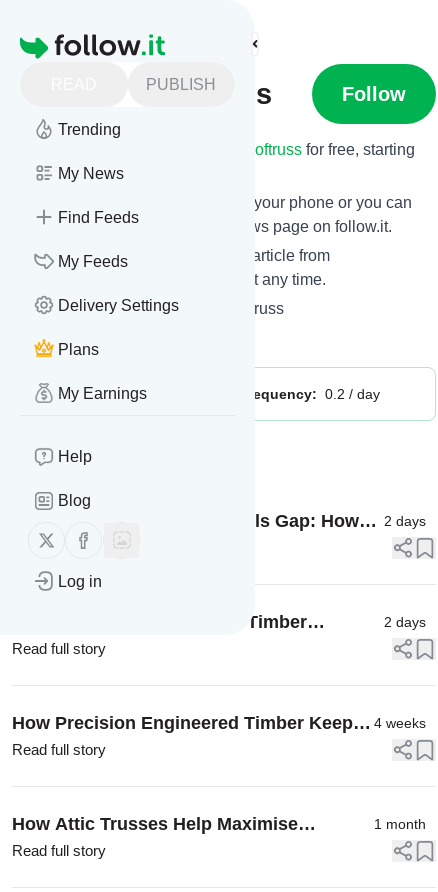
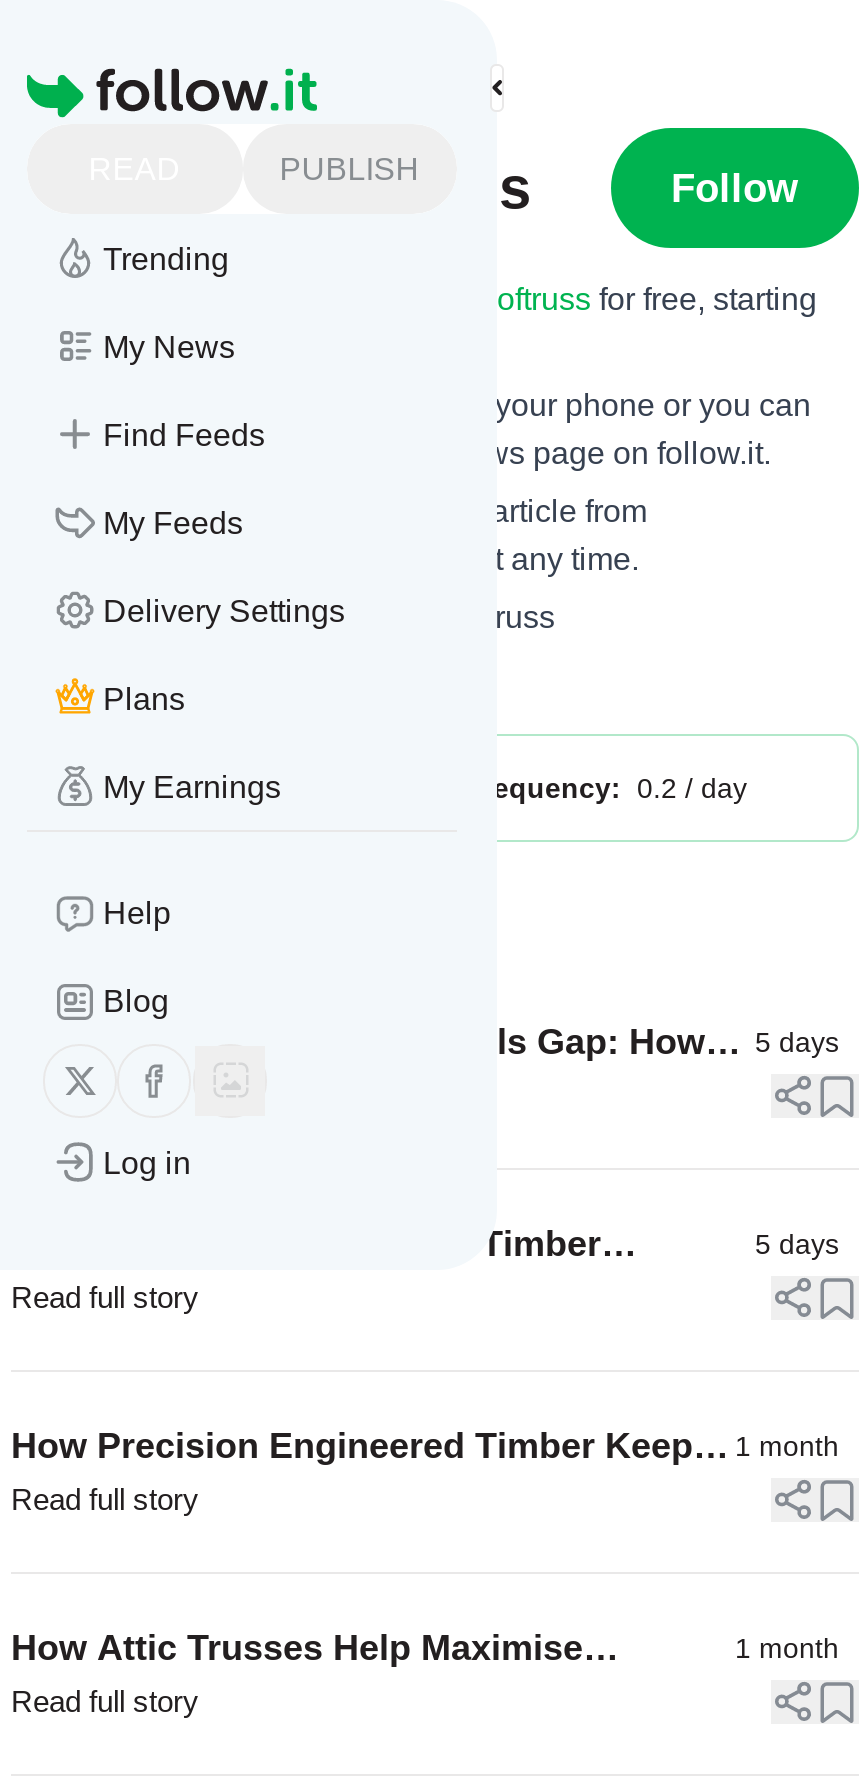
- 2 days
+ 5 days

- 2 days
+ 5 days

- 4 weeks
+ 1 month
